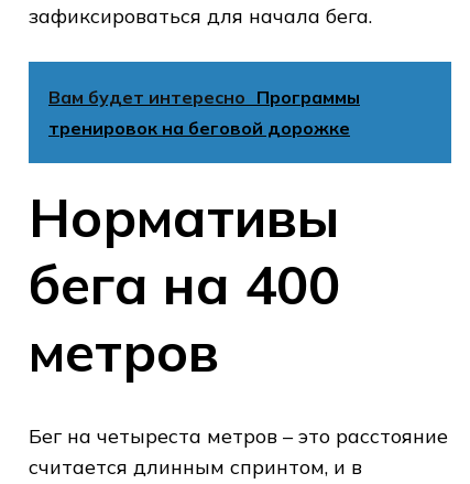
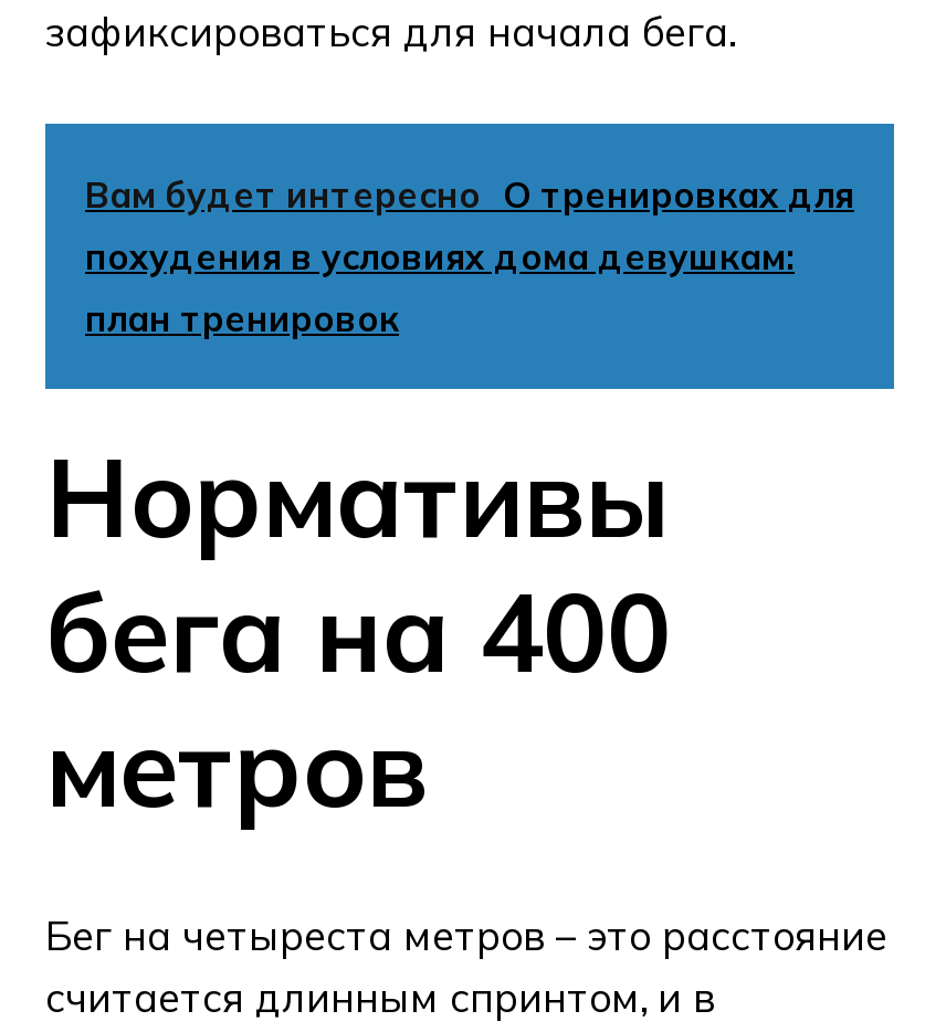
- Вам будет интересно Программы
- тренировок на беговой дорожке
+ Вам будет интересно О тренировках для
+ похудения в условиях дома девушкам:
+ план тренировок
